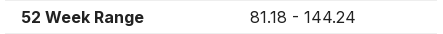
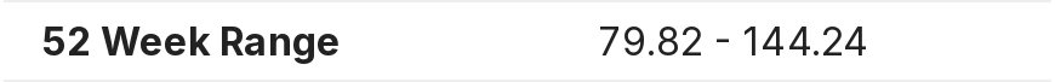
- 81.18 - 144.24
+ 79.82 - 144.24
